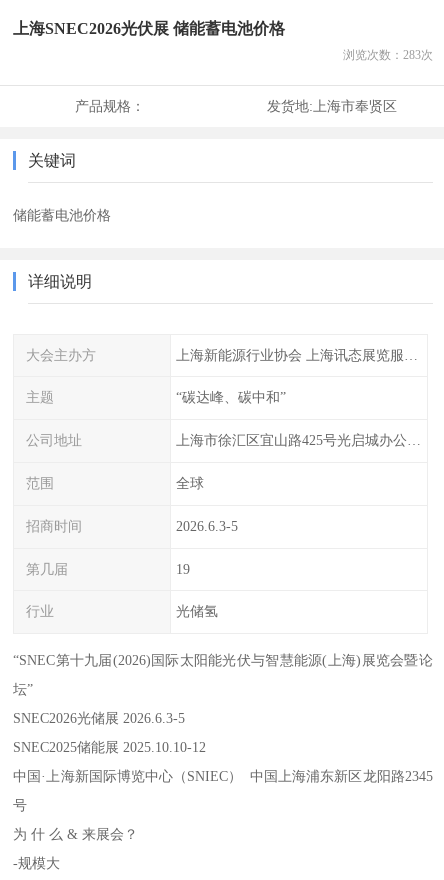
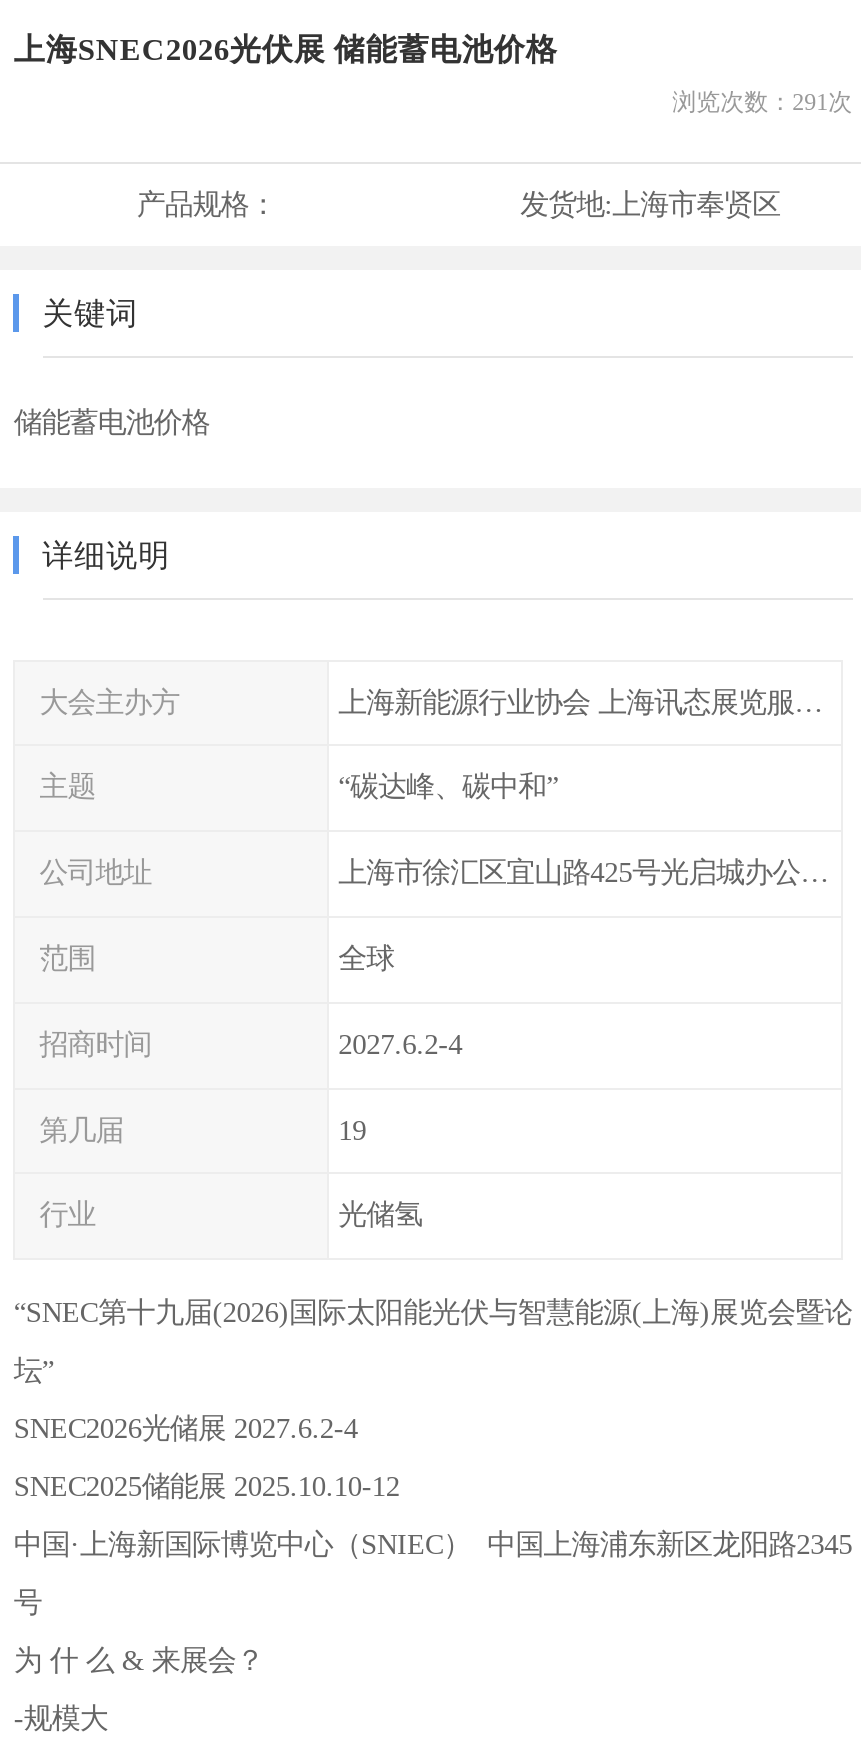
- 浏览次数：283次
+ 浏览次数：291次

- 2026.6.3-5
+ 2027.6.2-4

- SNEC2026光储展 2026.6.3-5
+ SNEC2026光储展 2027.6.2-4
